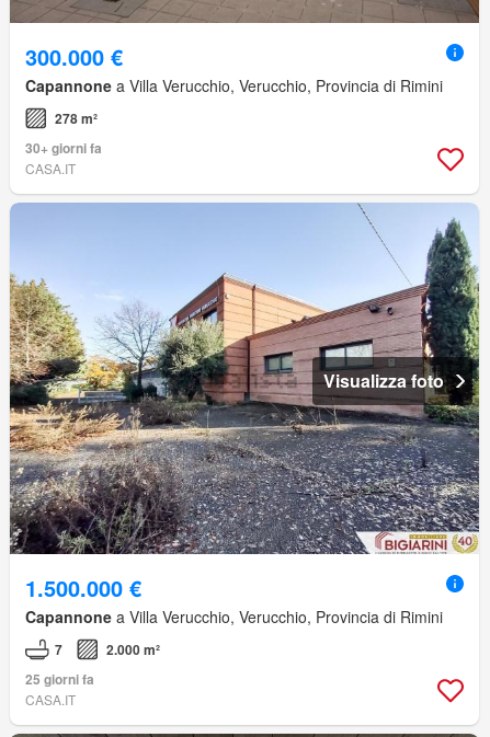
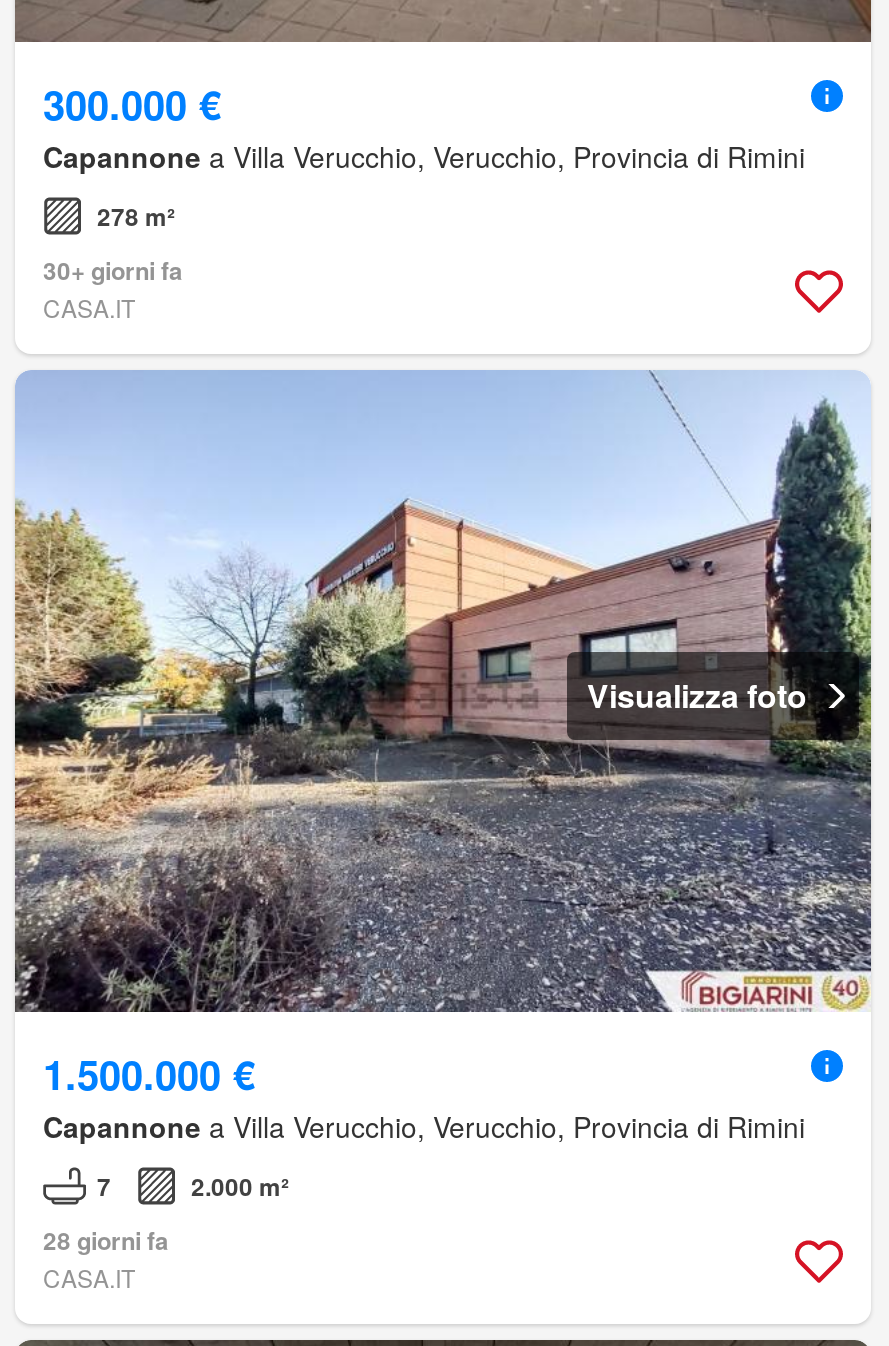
- 25 giorni fa
+ 28 giorni fa
